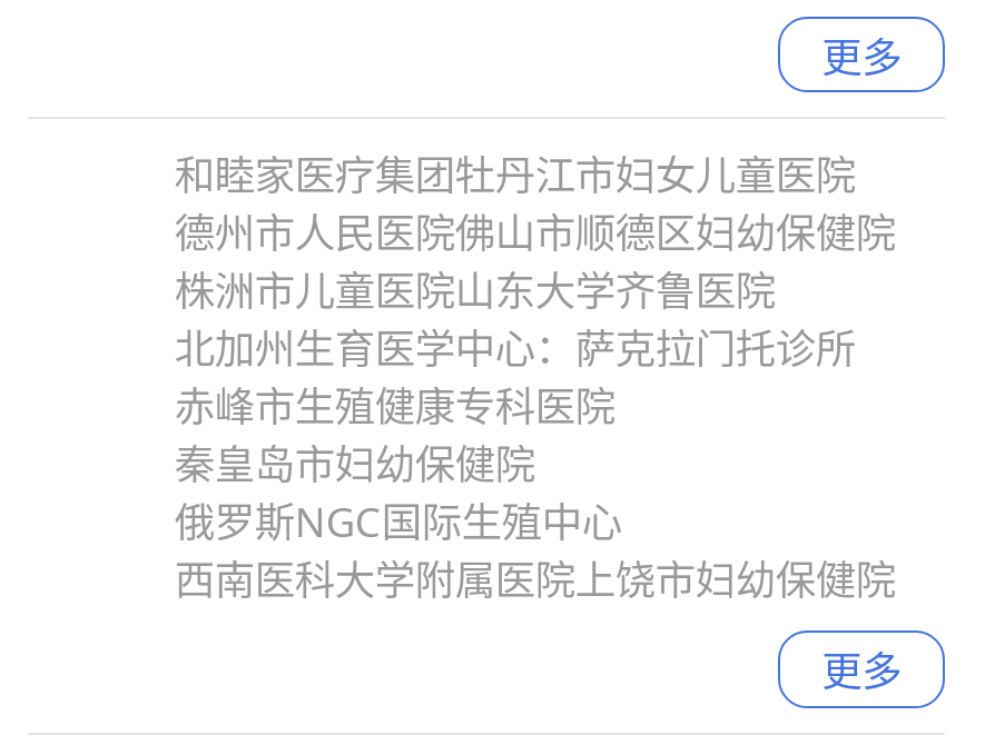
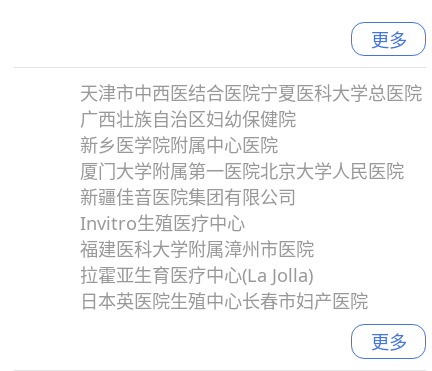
- 和睦家医疗集团牡丹江市妇女儿童医院
- 德州市人民医院佛山市顺德区妇幼保健院
- 株洲市儿童医院山东大学齐鲁医院
- 北加州生育医学中心：萨克拉门托诊所
- 赤峰市生殖健康专科医院
- 秦皇岛市妇幼保健院
- 俄罗斯NGC国际生殖中心
- 西南医科大学附属医院上饶市妇幼保健院
+ 天津市中西医结合医院宁夏医科大学总医院
+ 广西壮族自治区妇幼保健院
+ 新乡医学院附属中心医院
+ 厦门大学附属第一医院北京大学人民医院
+ 新疆佳音医院集团有限公司
+ Invitro生殖医疗中心
+ 福建医科大学附属漳州市医院
+ 拉霍亚生育医疗中心(La Jolla)
+ 日本英医院生殖中心长春市妇产医院
